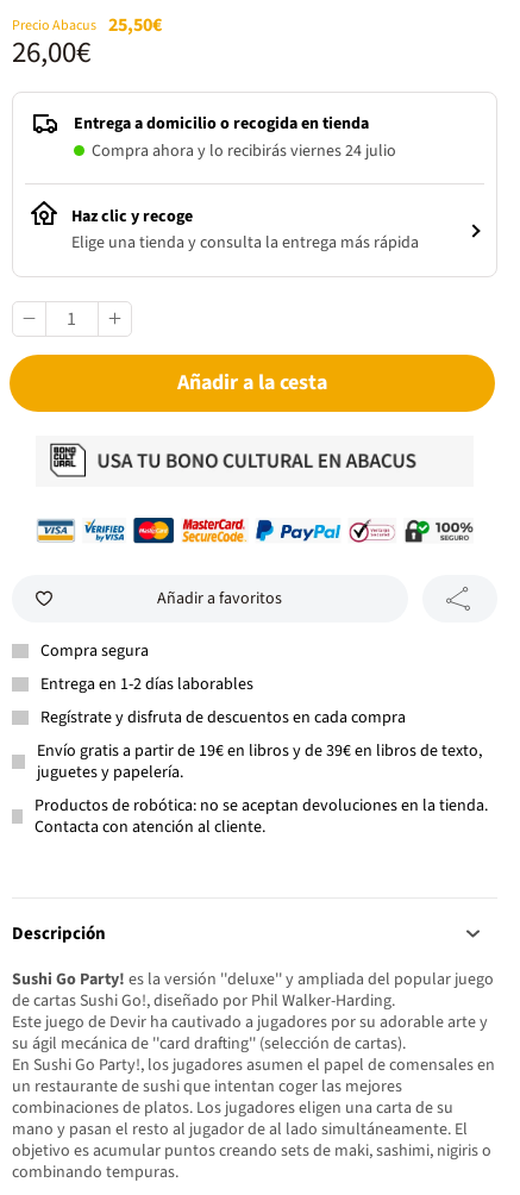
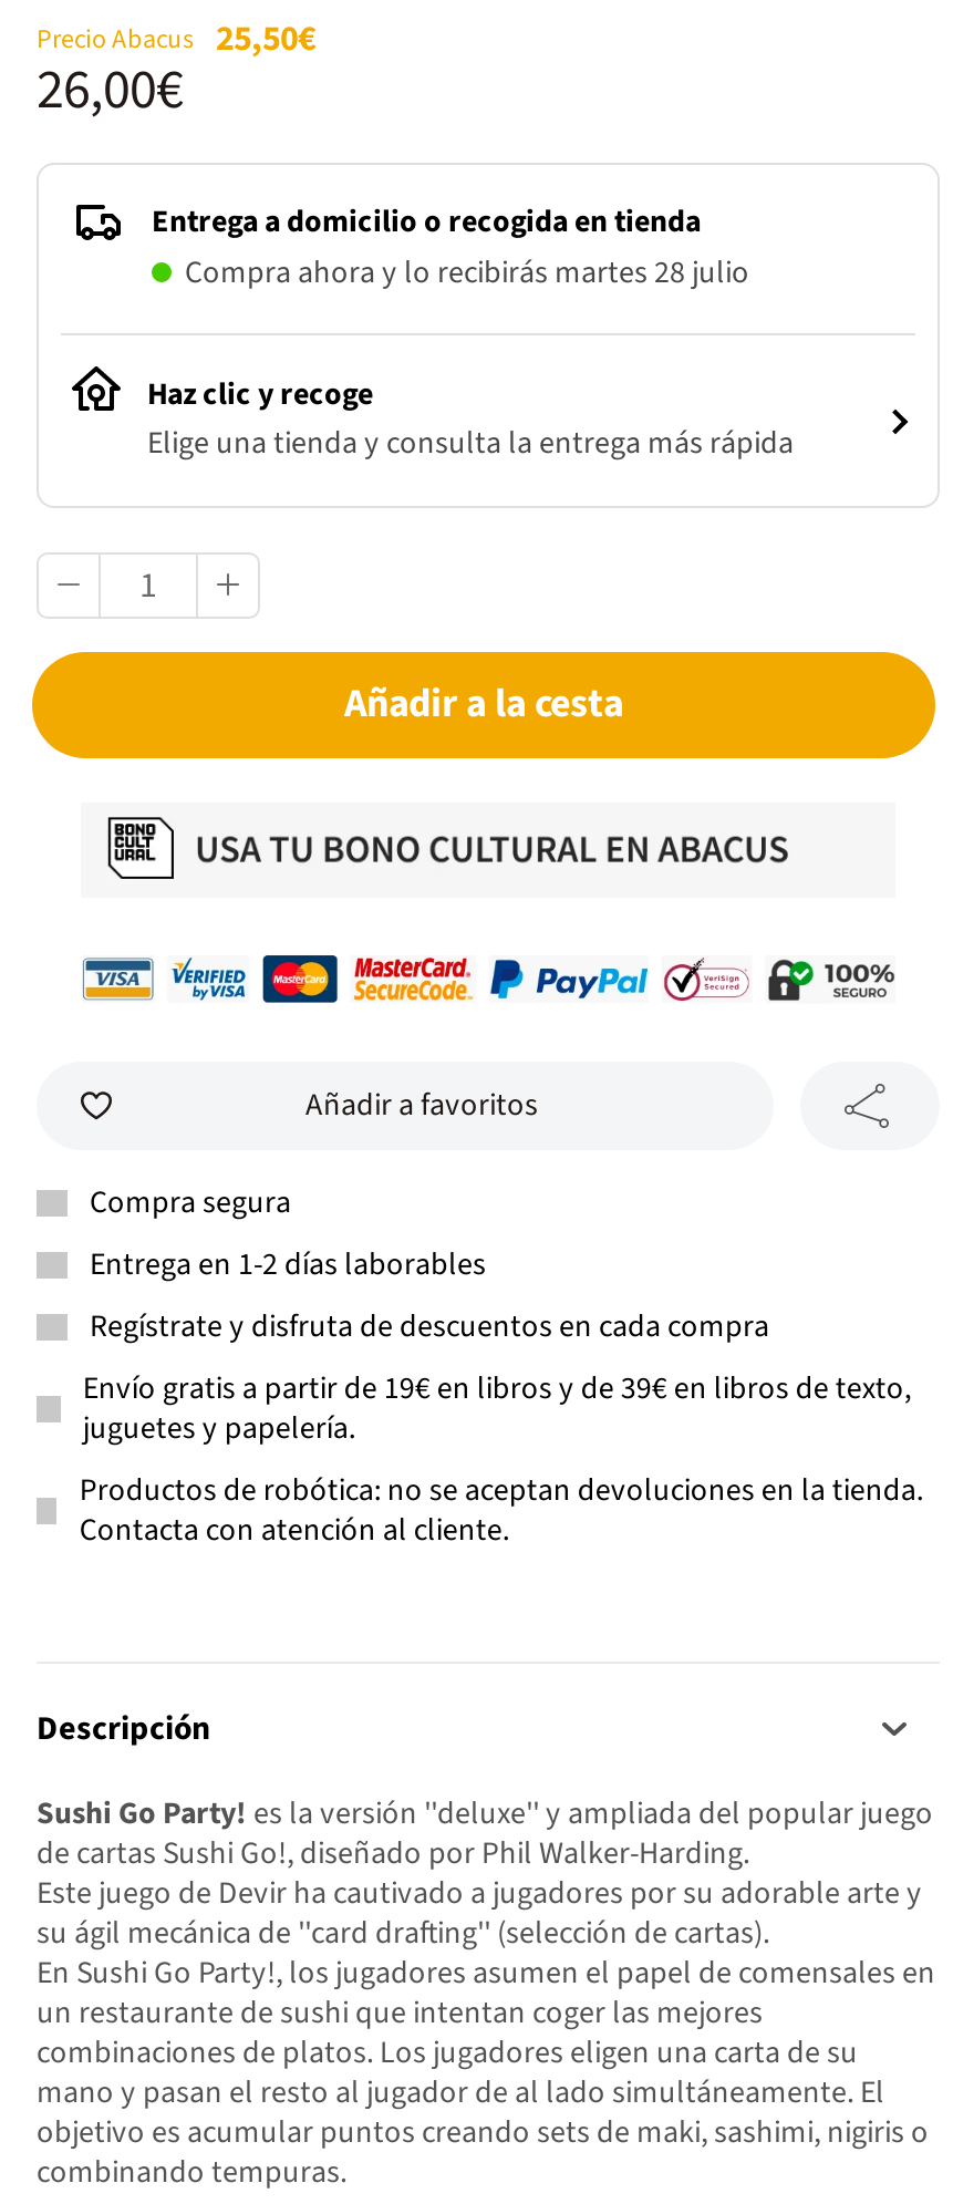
- Compra ahora y lo recibirás viernes 24 julio
+ Compra ahora y lo recibirás martes 28 julio
